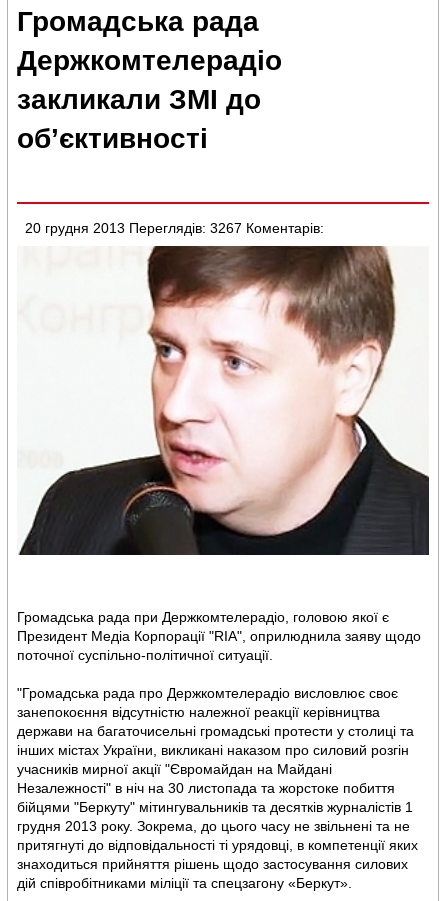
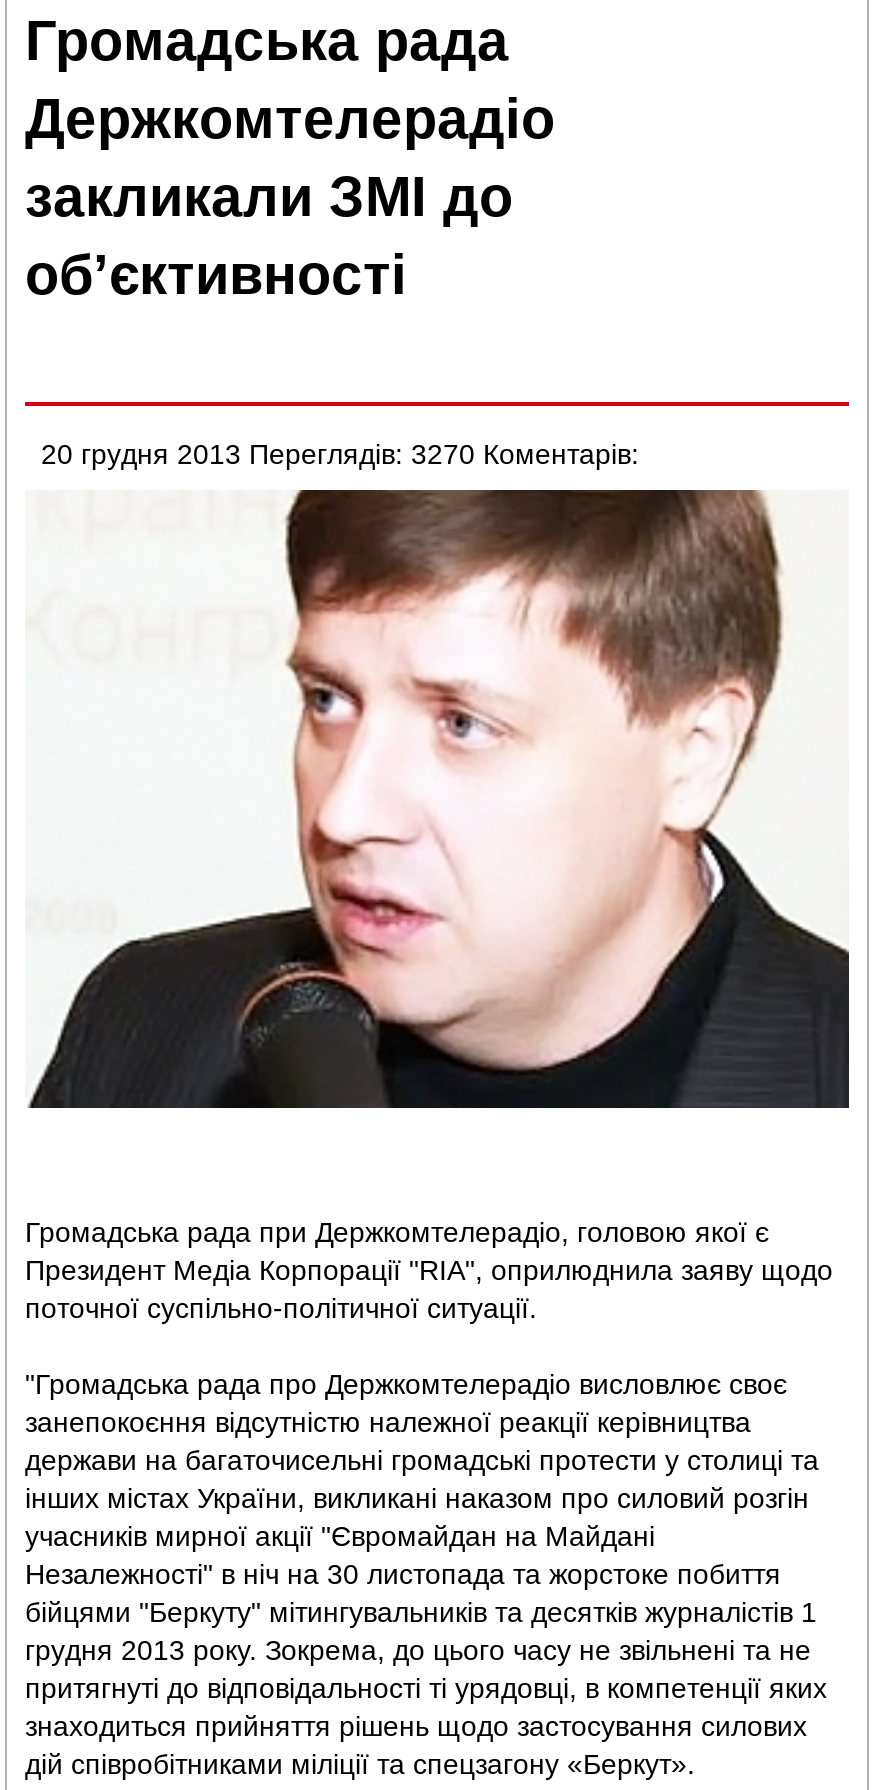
- 20 грудня 2013 Переглядів: 3267 Коментарів:
+ 20 грудня 2013 Переглядів: 3270 Коментарів:
